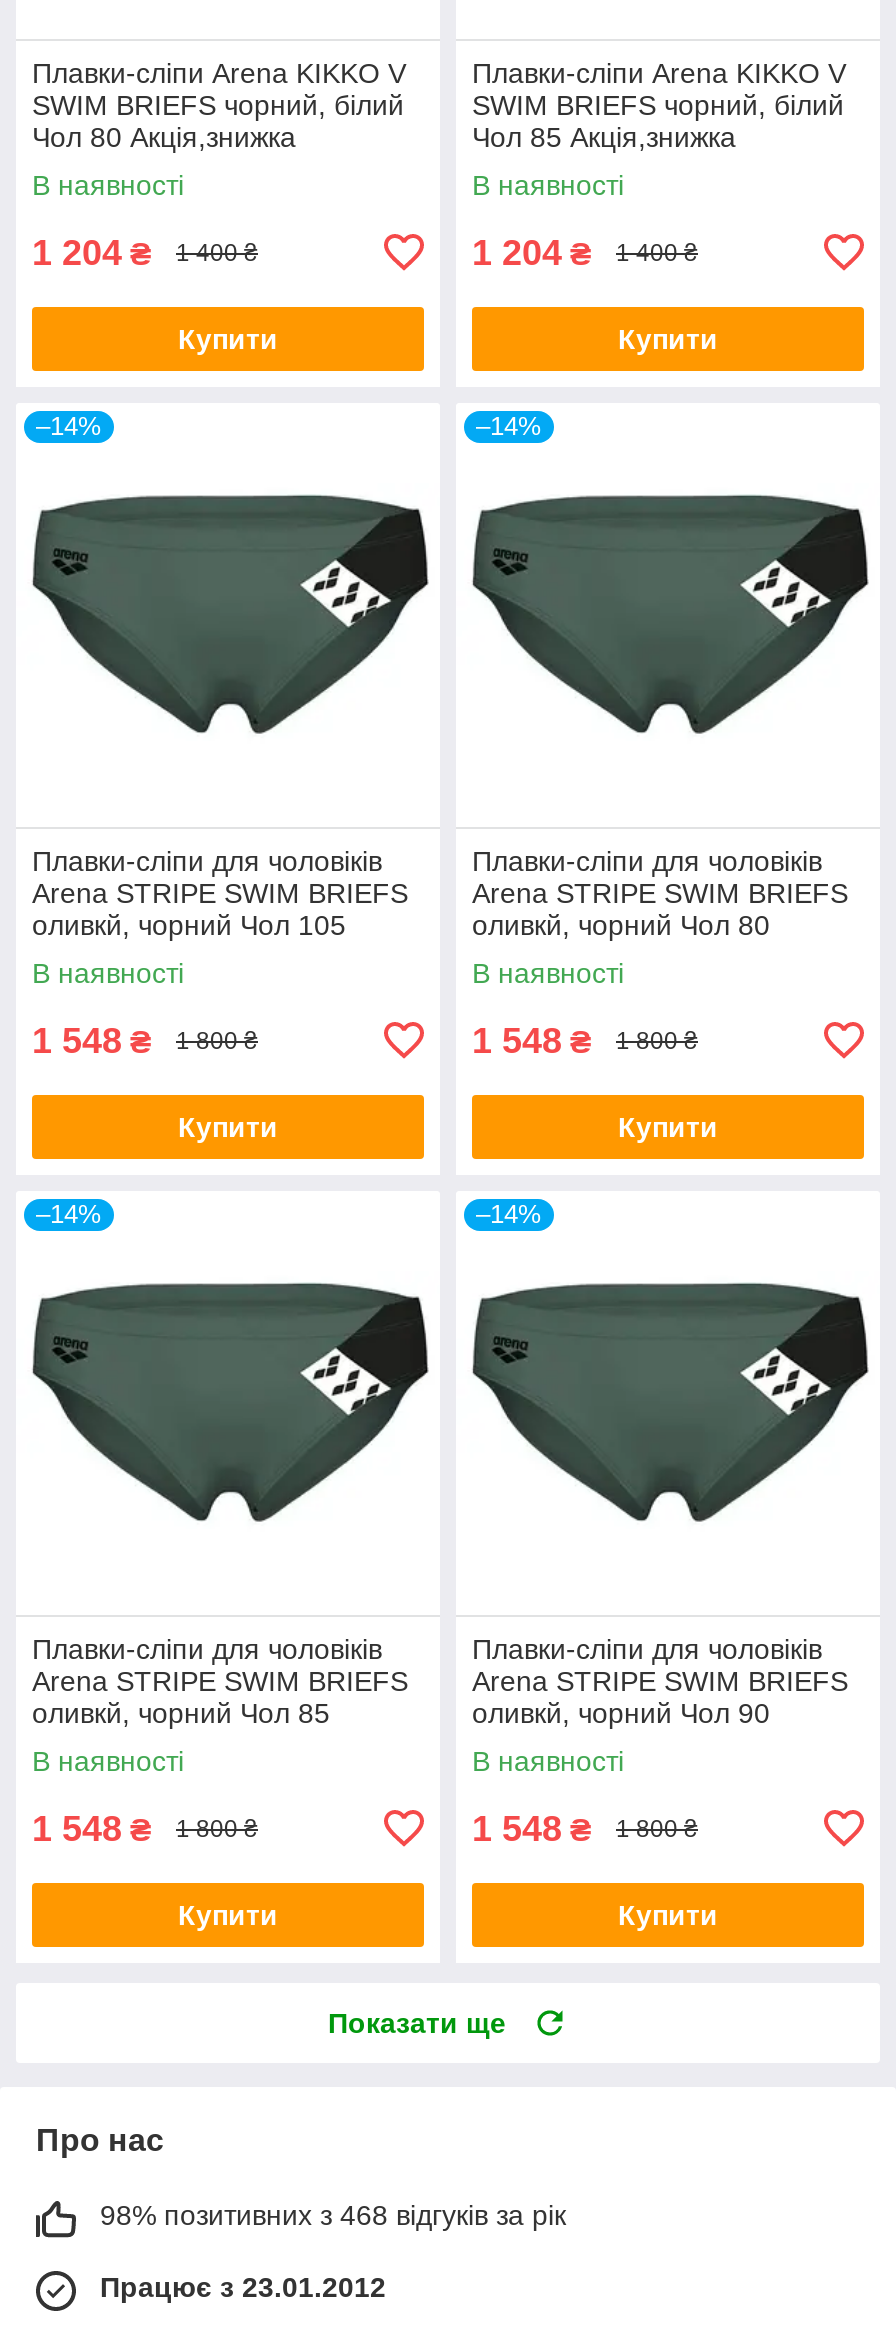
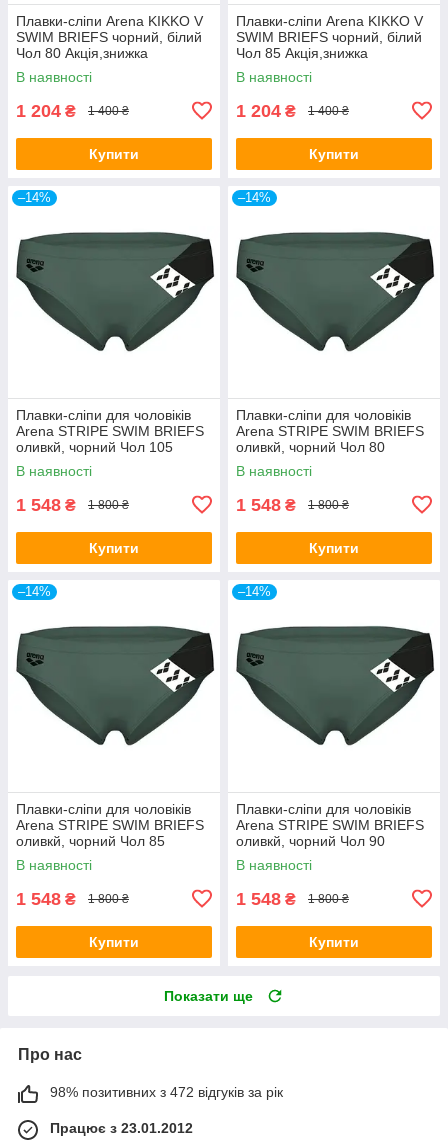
- 98% позитивних з 468 відгуків за рік
+ 98% позитивних з 472 відгуків за рік
